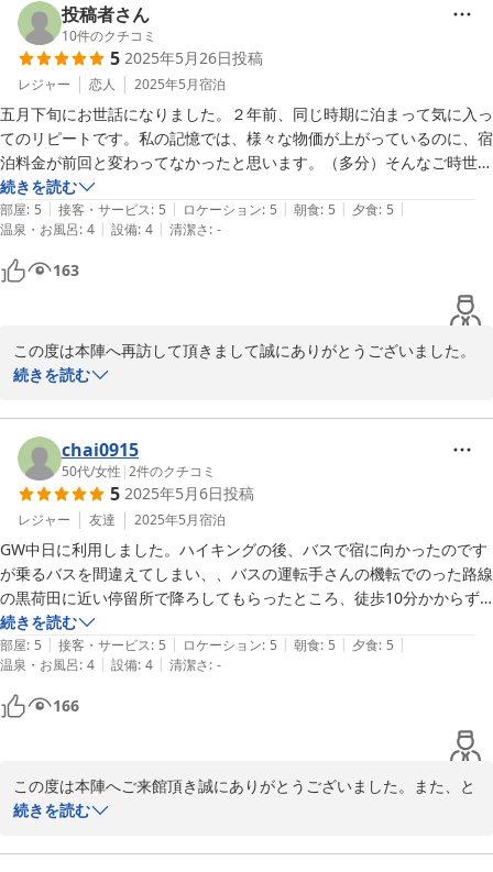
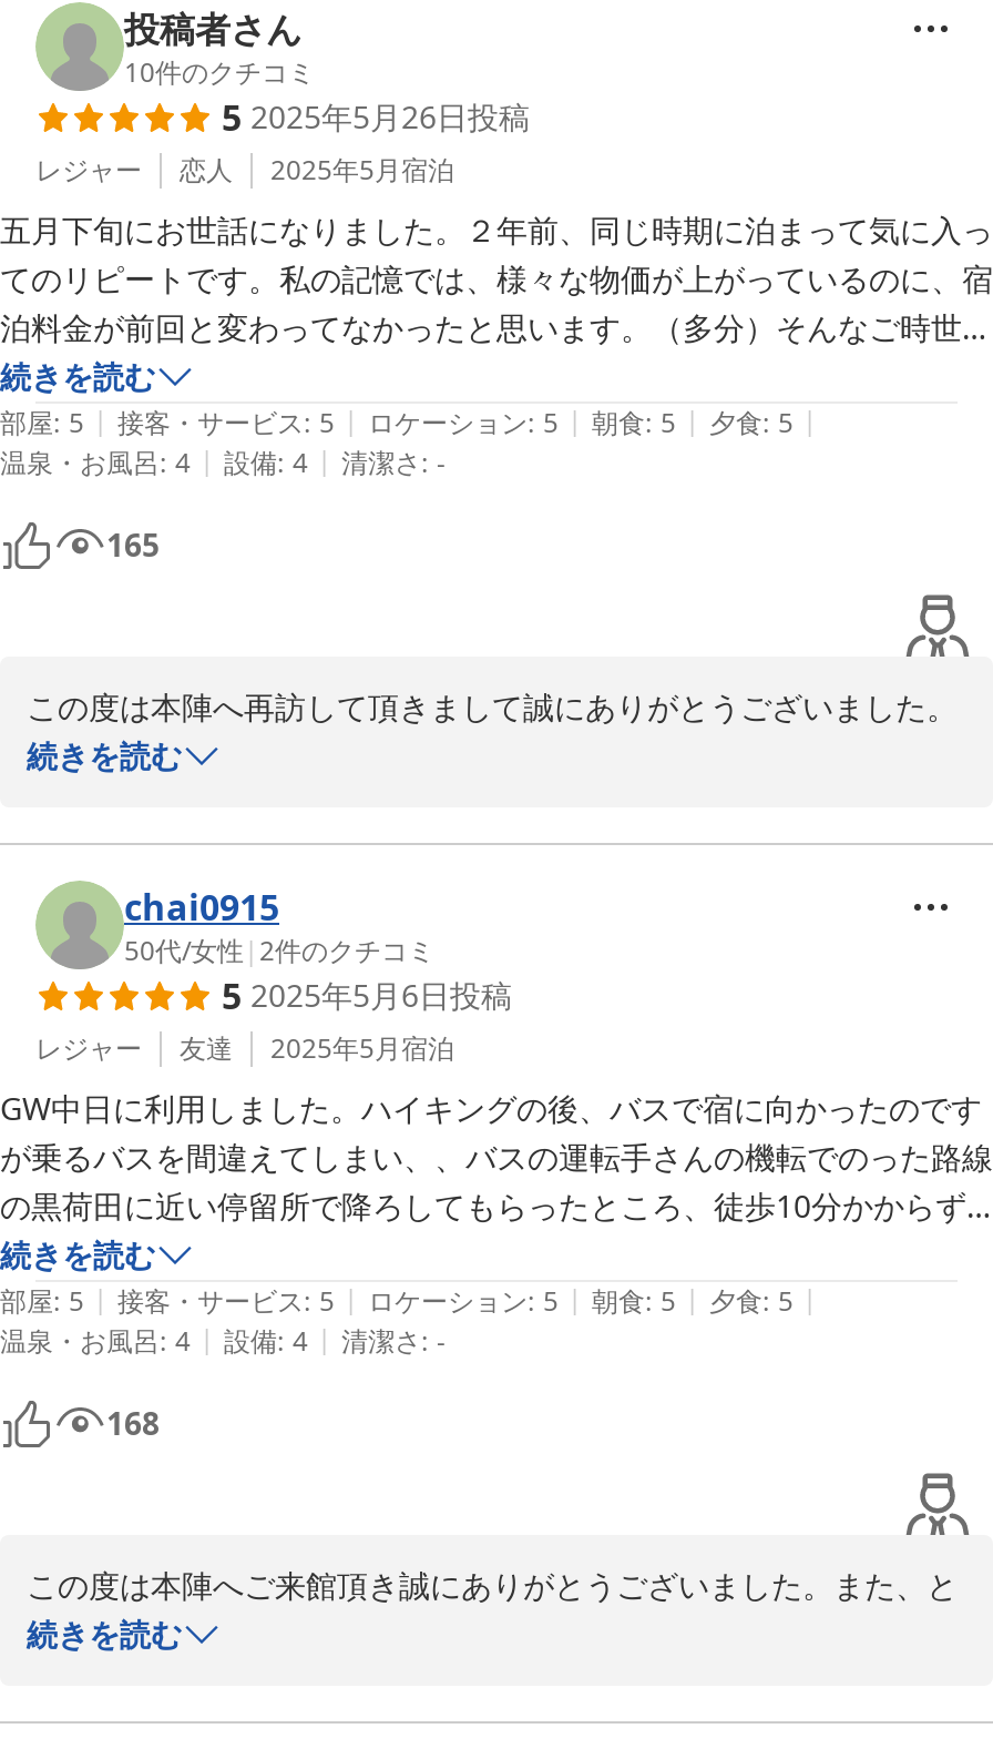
- 163
+ 165

- 166
+ 168
